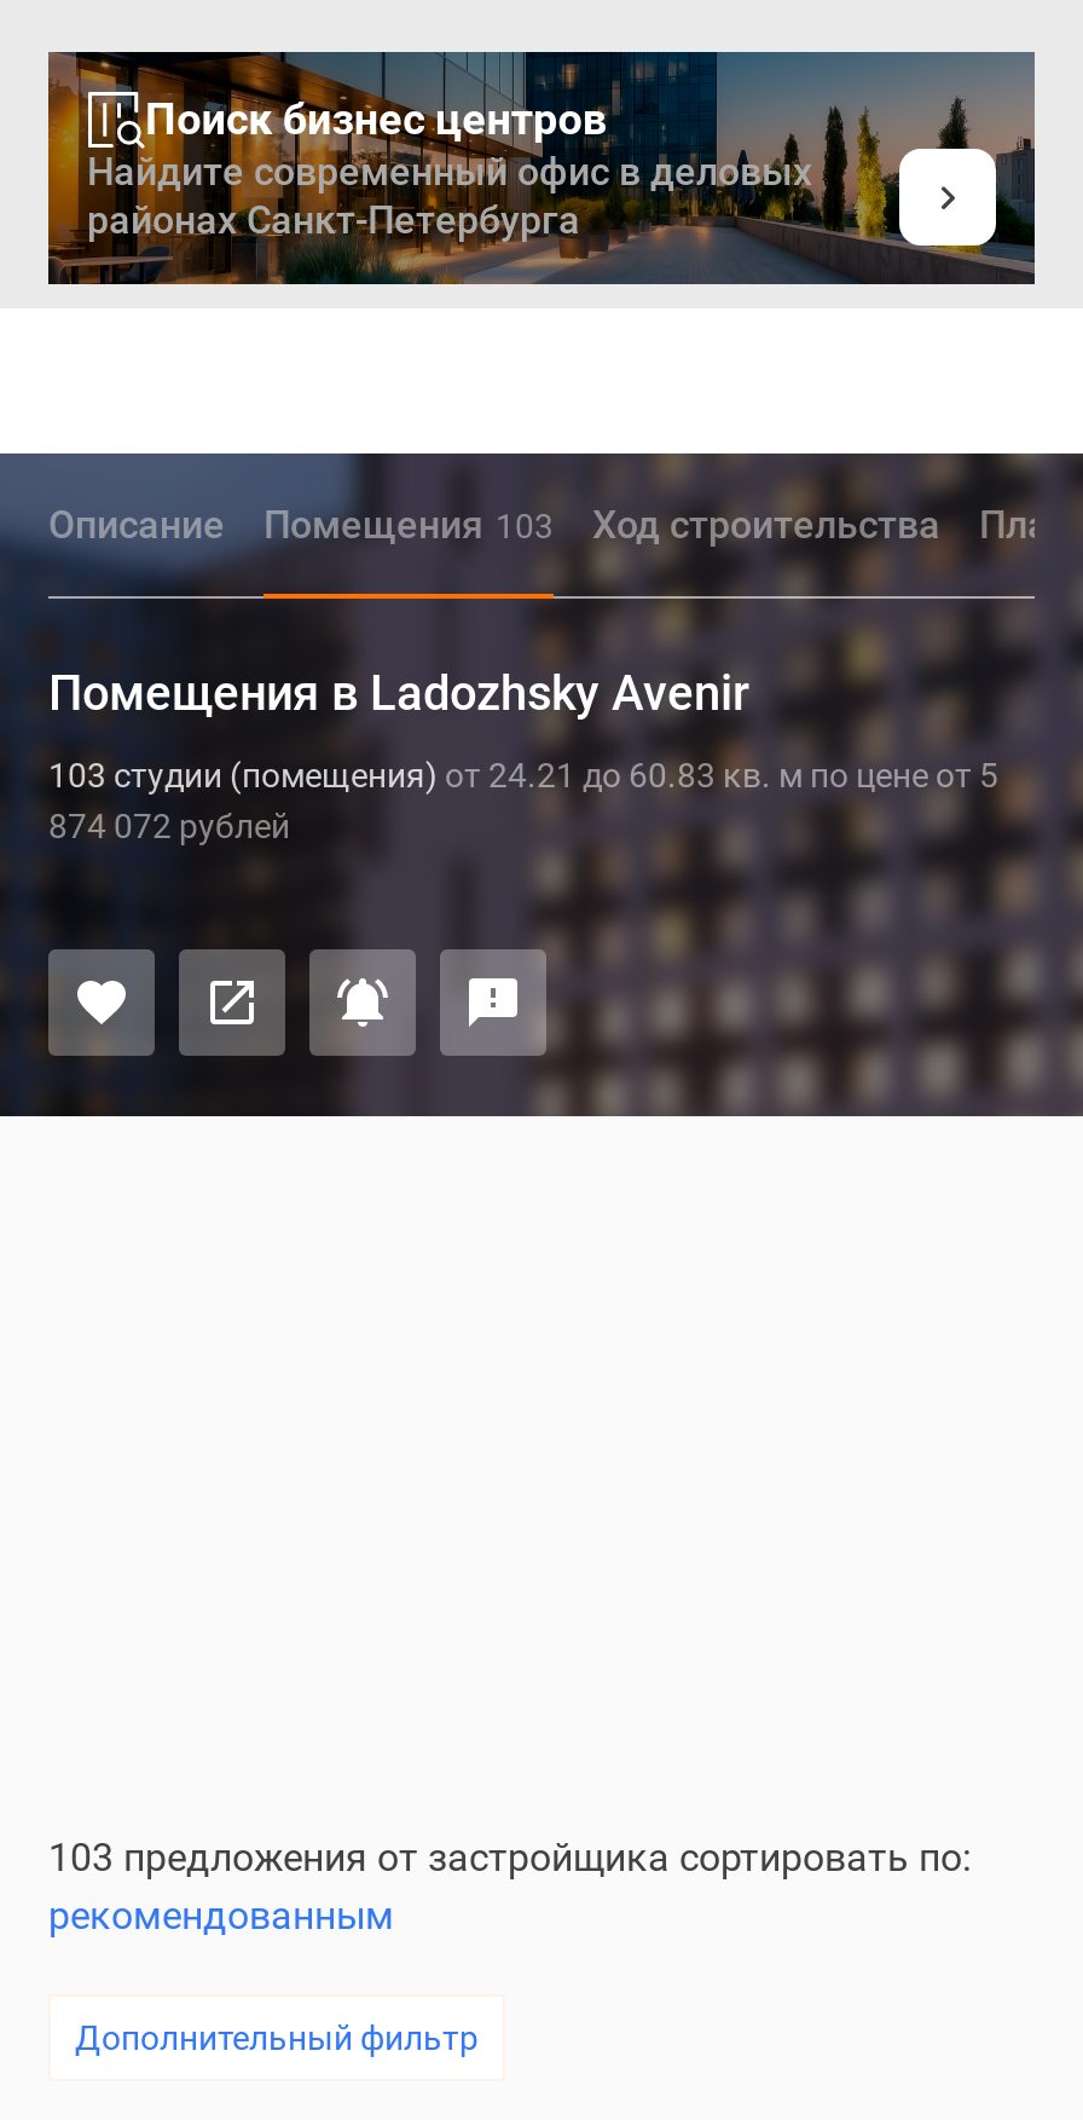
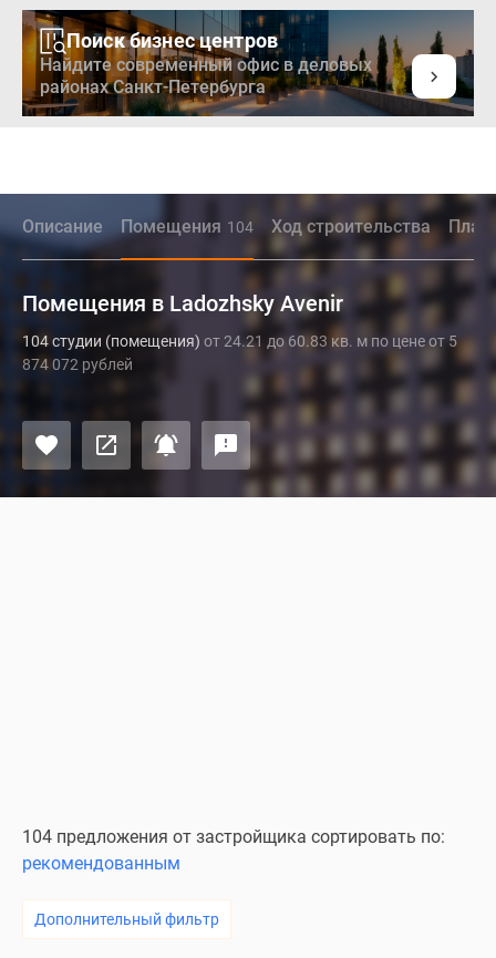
- Помещения 103
+ Помещения 104

- 103 студии (помещения) от 24.21 до 60.83 кв. м по цене от 5
+ 104 студии (помещения) от 24.21 до 60.83 кв. м по цене от 5

- 103 предложения от застройщика сортировать по:
+ 104 предложения от застройщика сортировать по:
